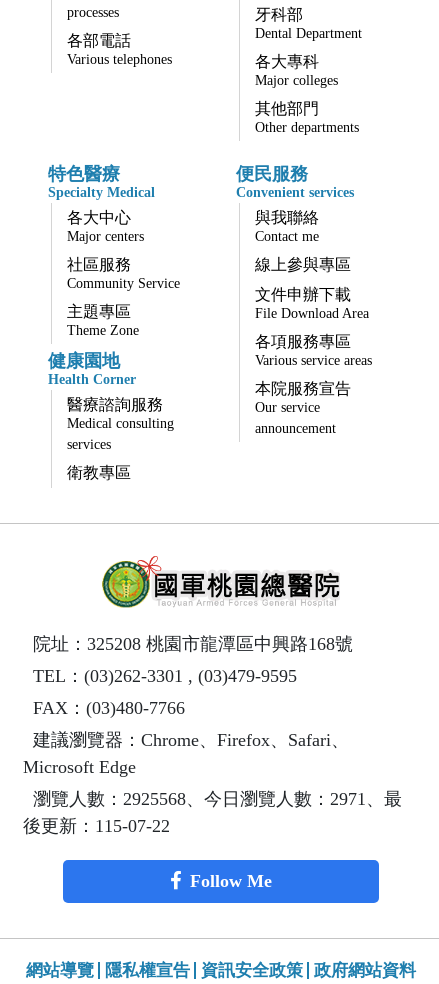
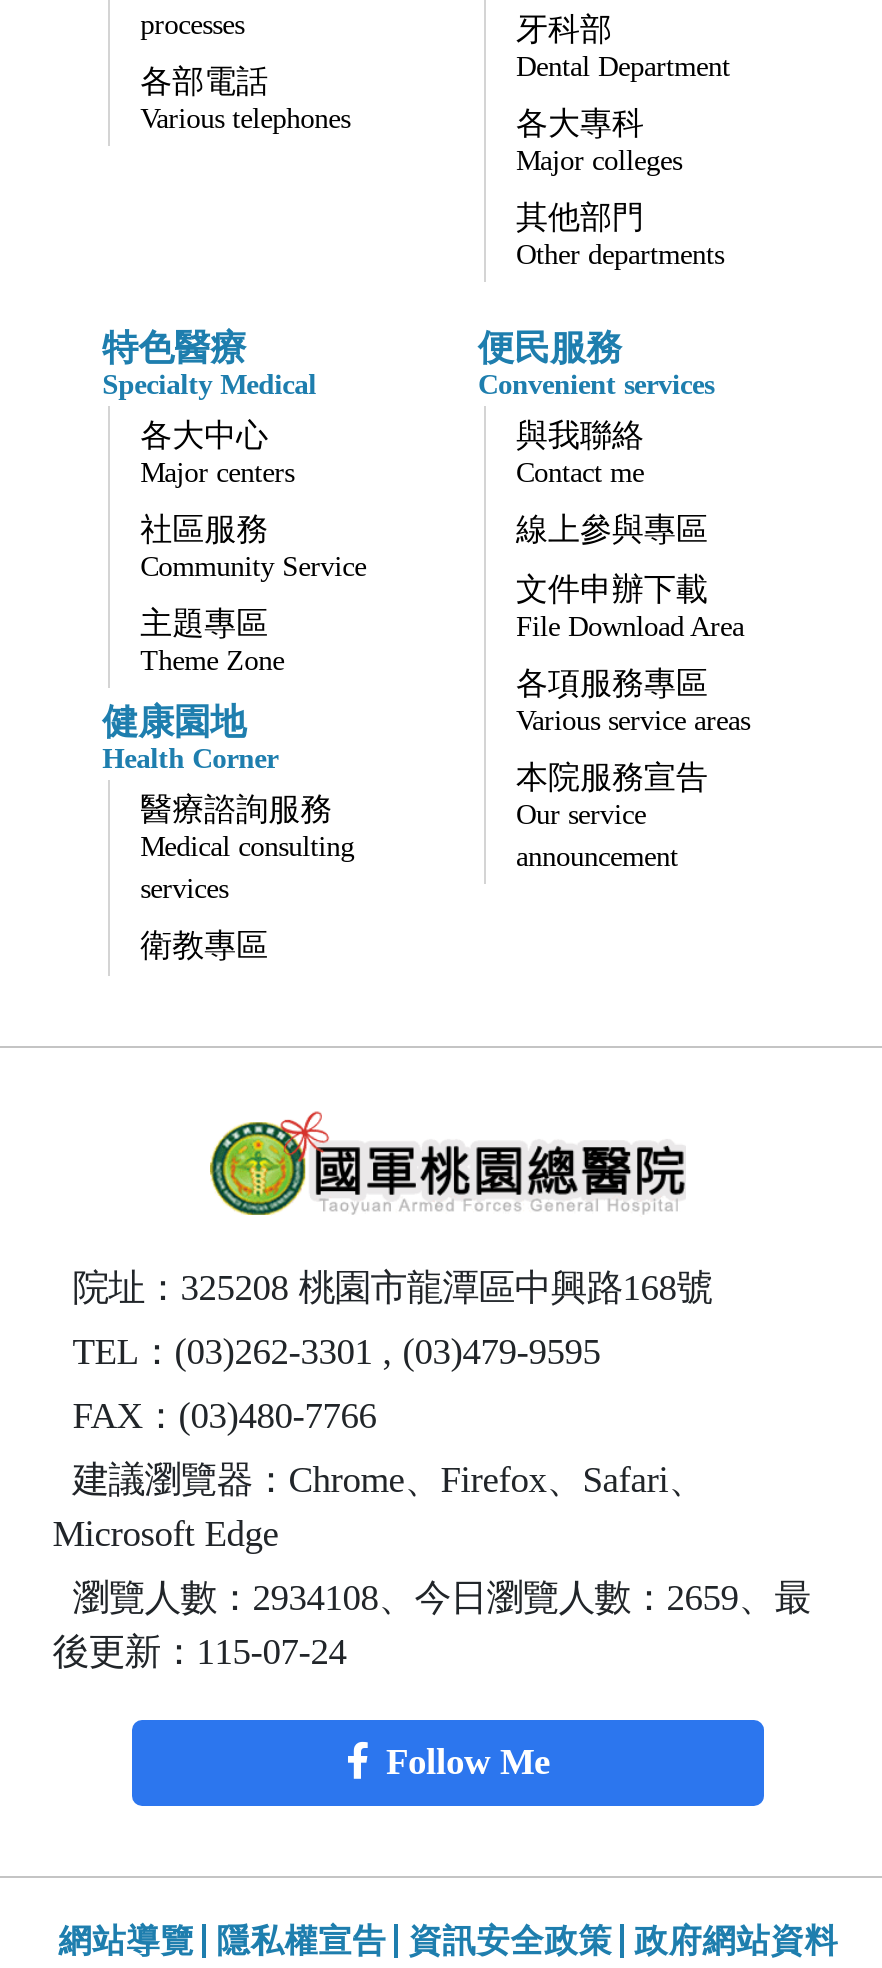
- 瀏覽人數：2925568、今日瀏覽人數：2971、最
+ 瀏覽人數：2934108、今日瀏覽人數：2659、最

- 後更新：115-07-22
+ 後更新：115-07-24
